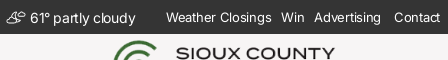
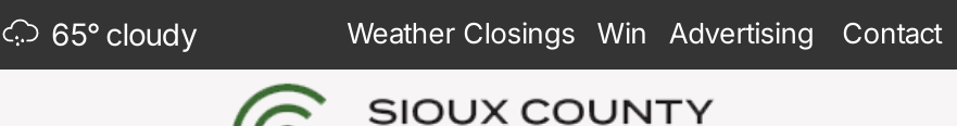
- 61° partly cloudy
+ 65° cloudy
